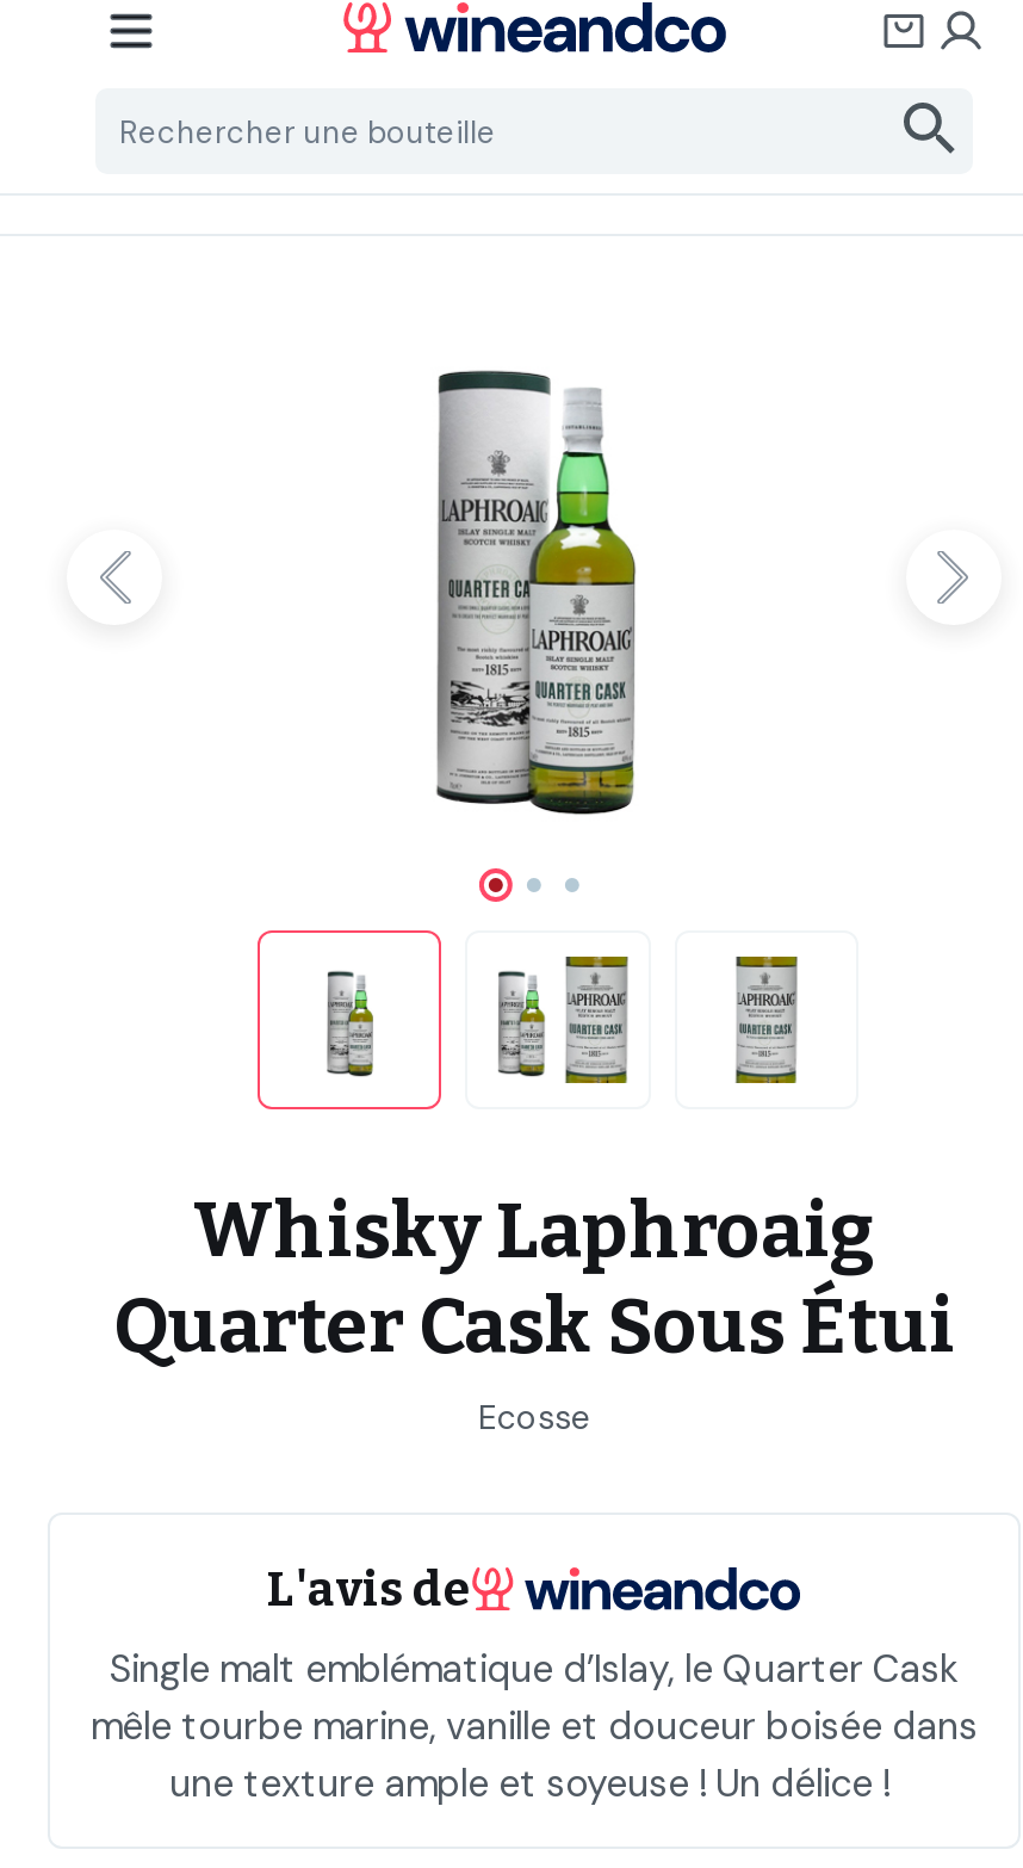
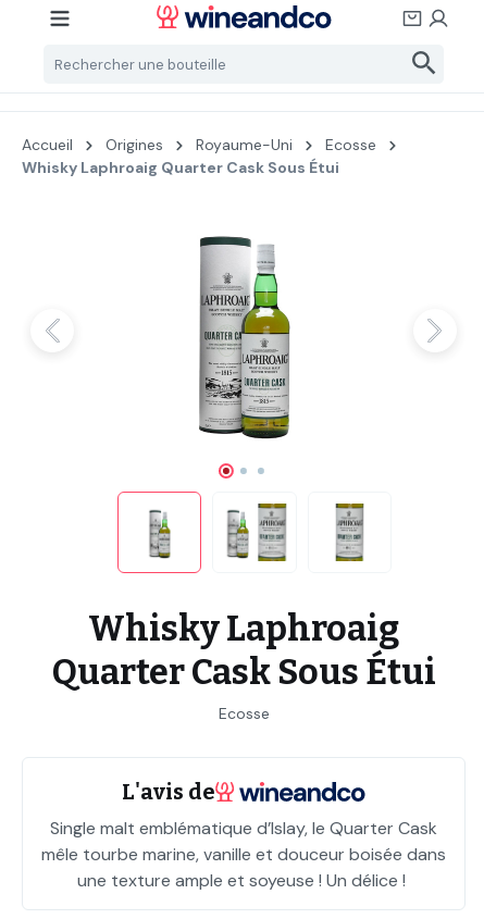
+ Accueil
+ Origines
+ Royaume-Uni
+ Ecosse
+ Whisky Laphroaig Quarter Cask Sous Étui
